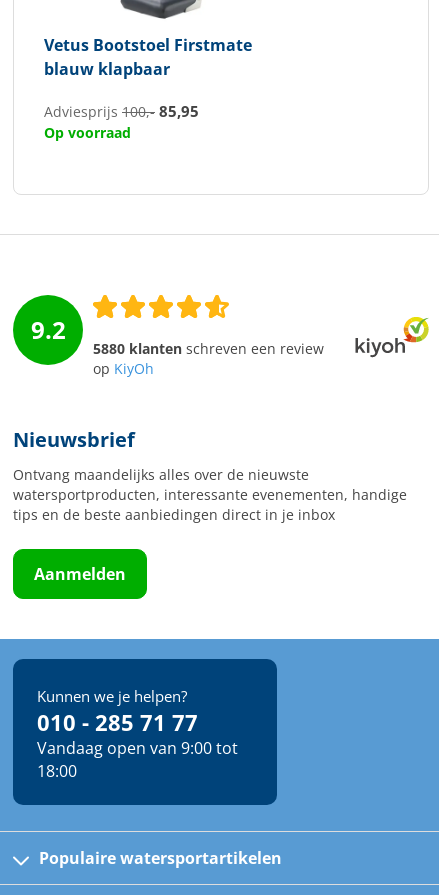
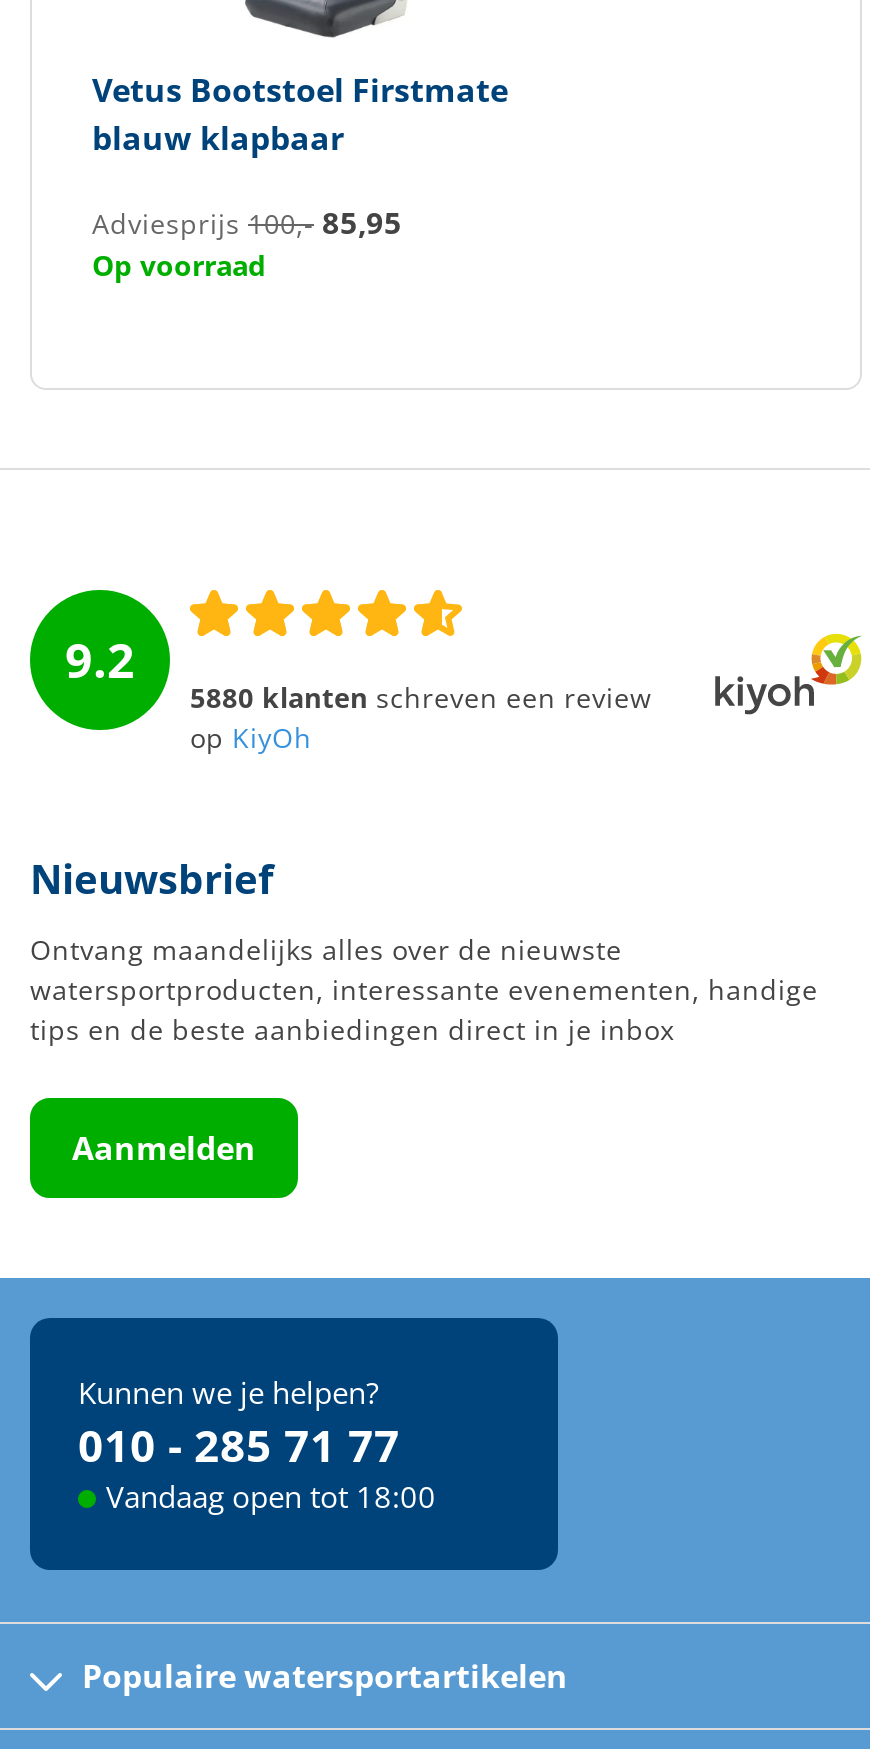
- Vandaag open van 9:00 tot
- 18:00
+ Vandaag open tot 18:00
